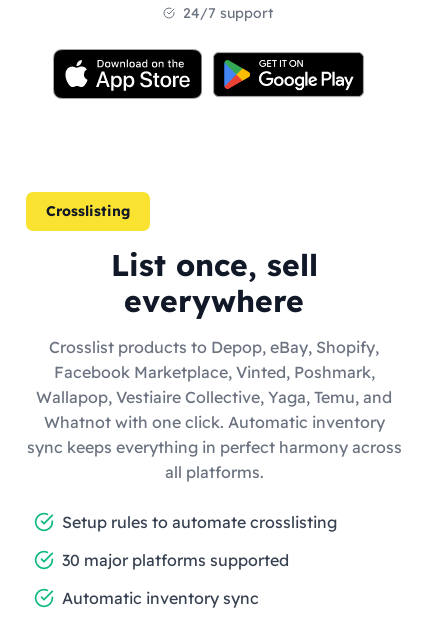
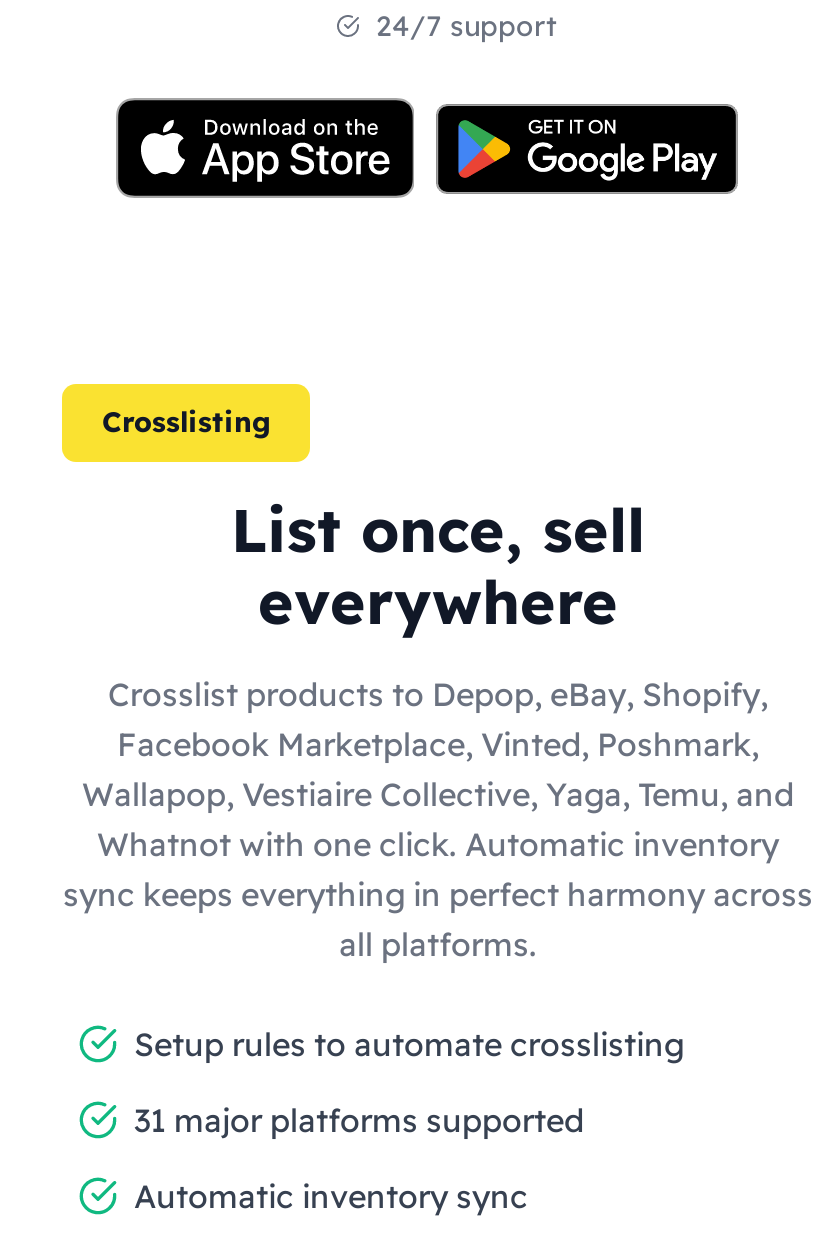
- 30 major platforms supported
+ 31 major platforms supported
